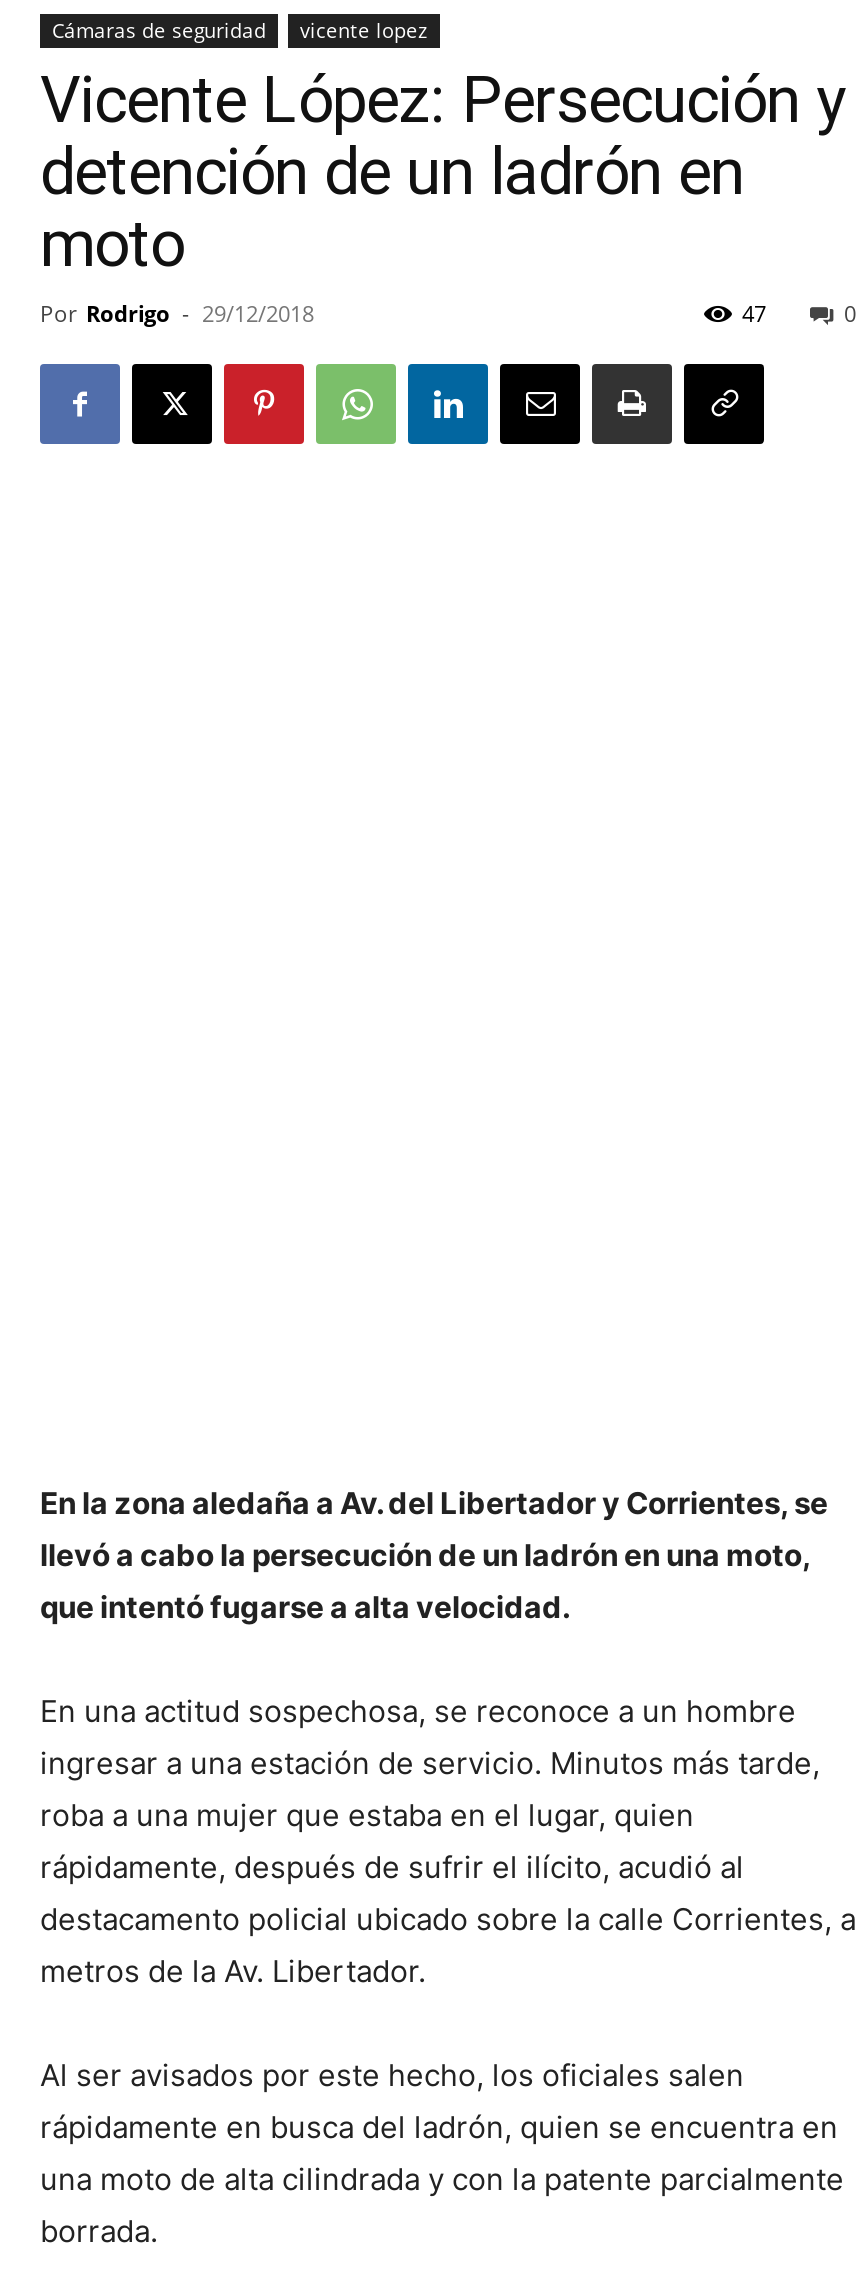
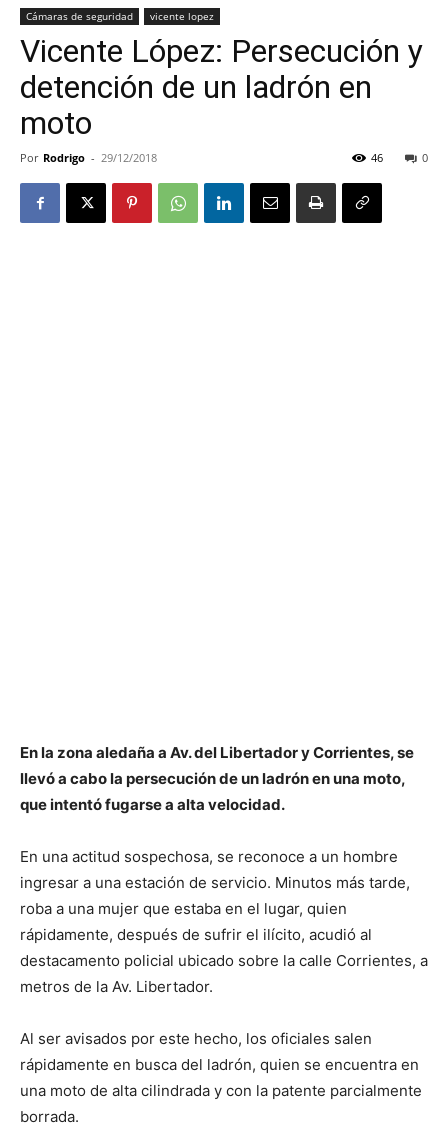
- 47
+ 46
